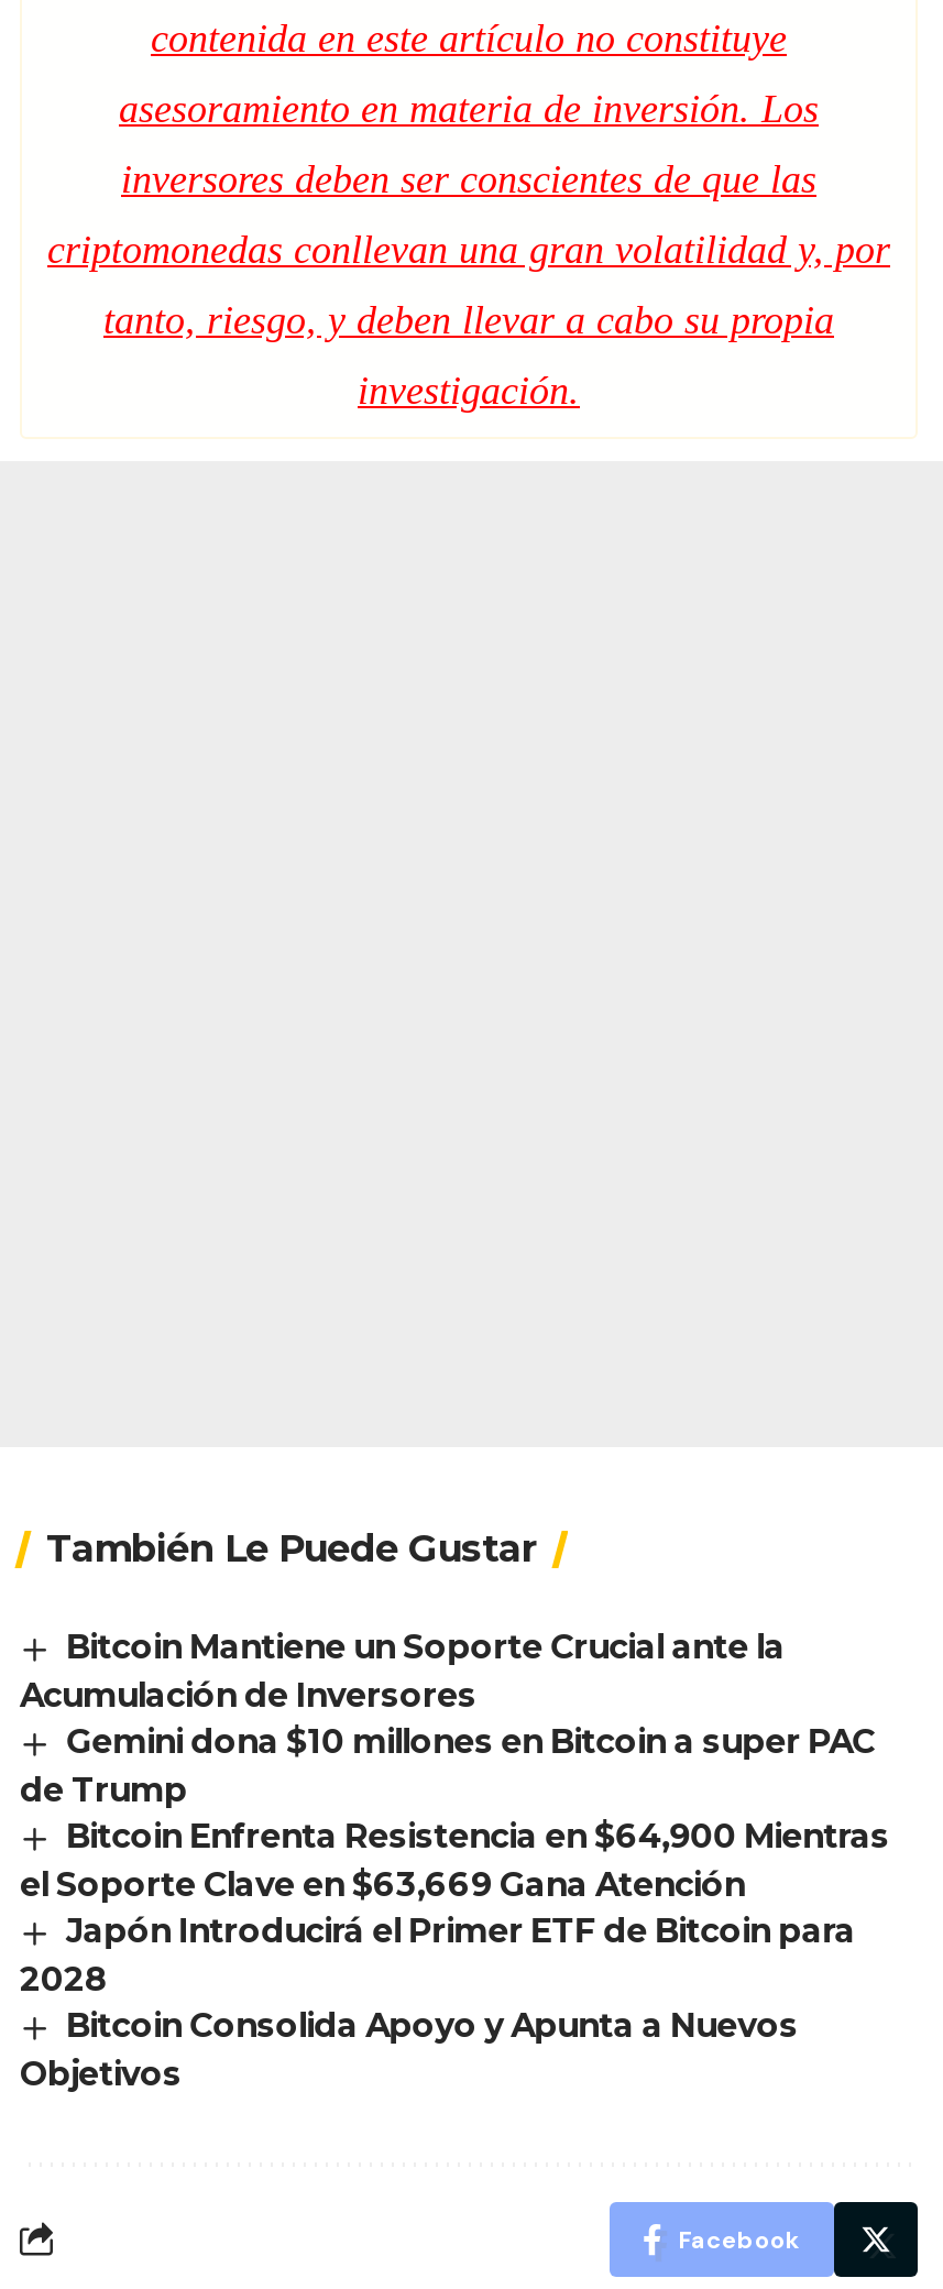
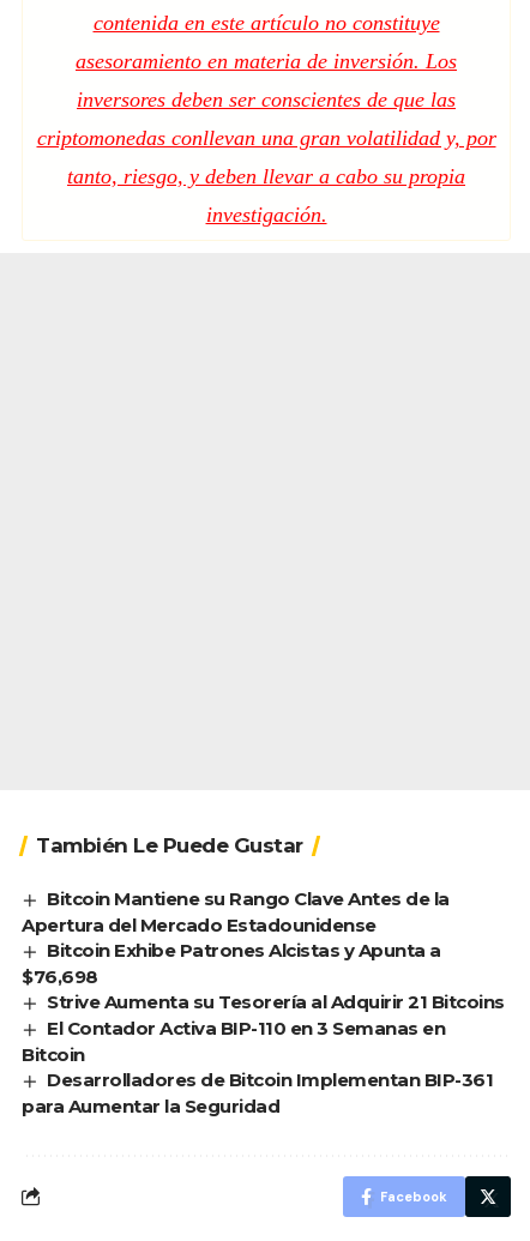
- Bitcoin Mantiene un Soporte Crucial ante la
- Acumulación de Inversores
- Gemini dona $10 millones en Bitcoin a super PAC
- de Trump
- Bitcoin Enfrenta Resistencia en $64,900 Mientras
- el Soporte Clave en $63,669 Gana Atención
- Japón Introducirá el Primer ETF de Bitcoin para
- 2028
- Bitcoin Consolida Apoyo y Apunta a Nuevos
- Objetivos
+ Bitcoin Mantiene su Rango Clave Antes de la
+ Apertura del Mercado Estadounidense
+ Bitcoin Exhibe Patrones Alcistas y Apunta a
+ $76,698
+ Strive Aumenta su Tesorería al Adquirir 21 Bitcoins
+ El Contador Activa BIP-110 en 3 Semanas en
+ Bitcoin
+ Desarrolladores de Bitcoin Implementan BIP-361
+ para Aumentar la Seguridad
